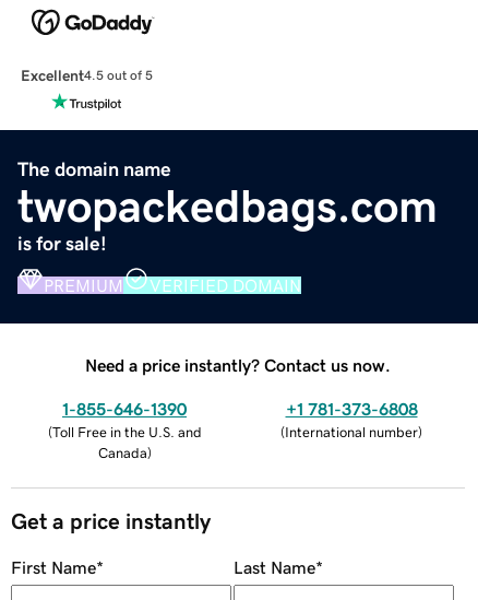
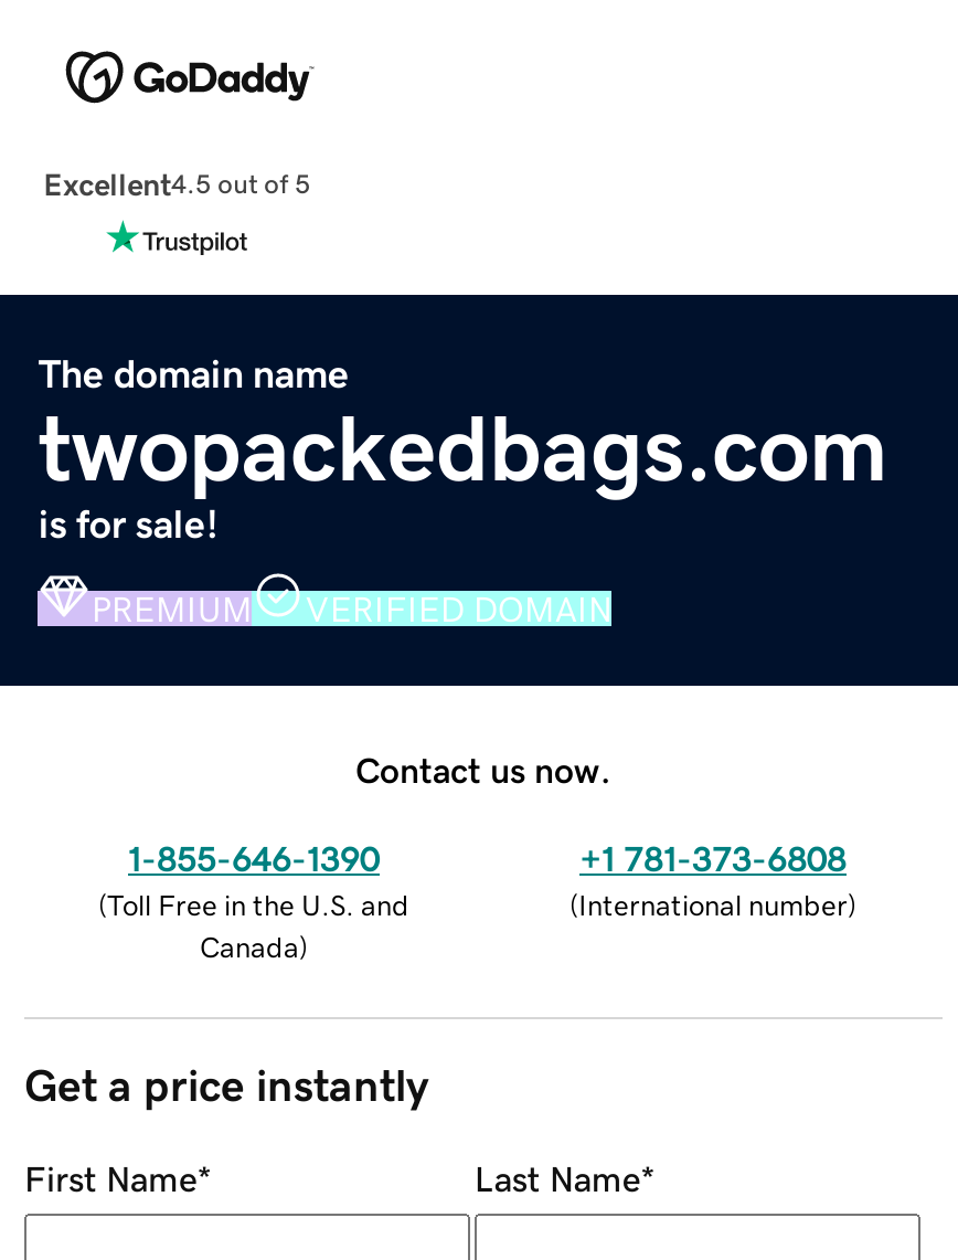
- Need a price instantly? Contact us now.
+ Contact us now.
